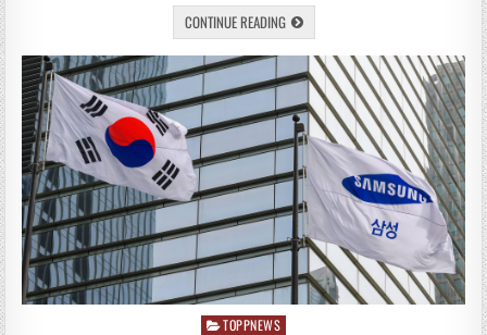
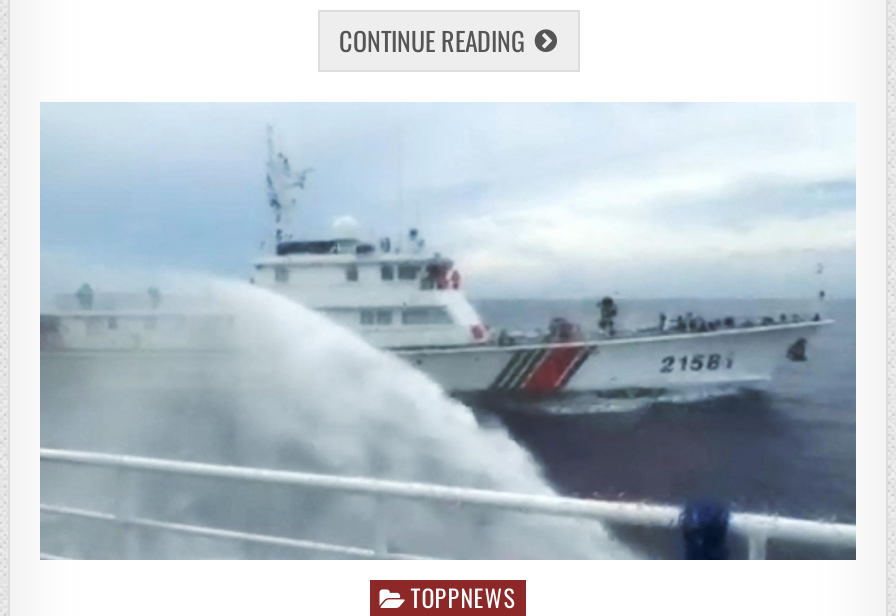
- [image]
+ [image]
